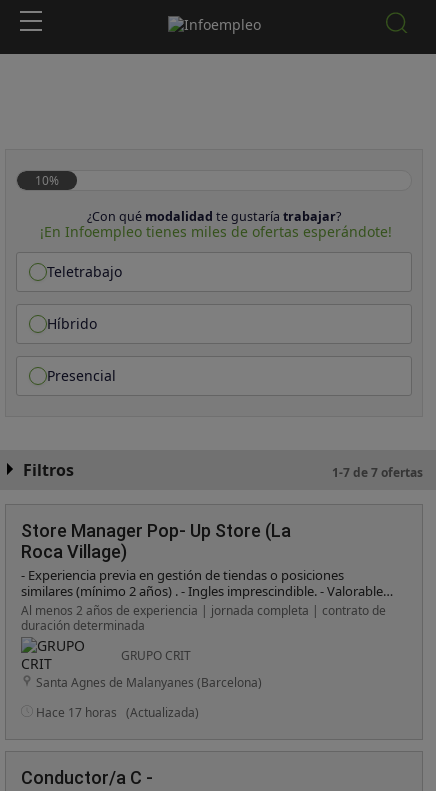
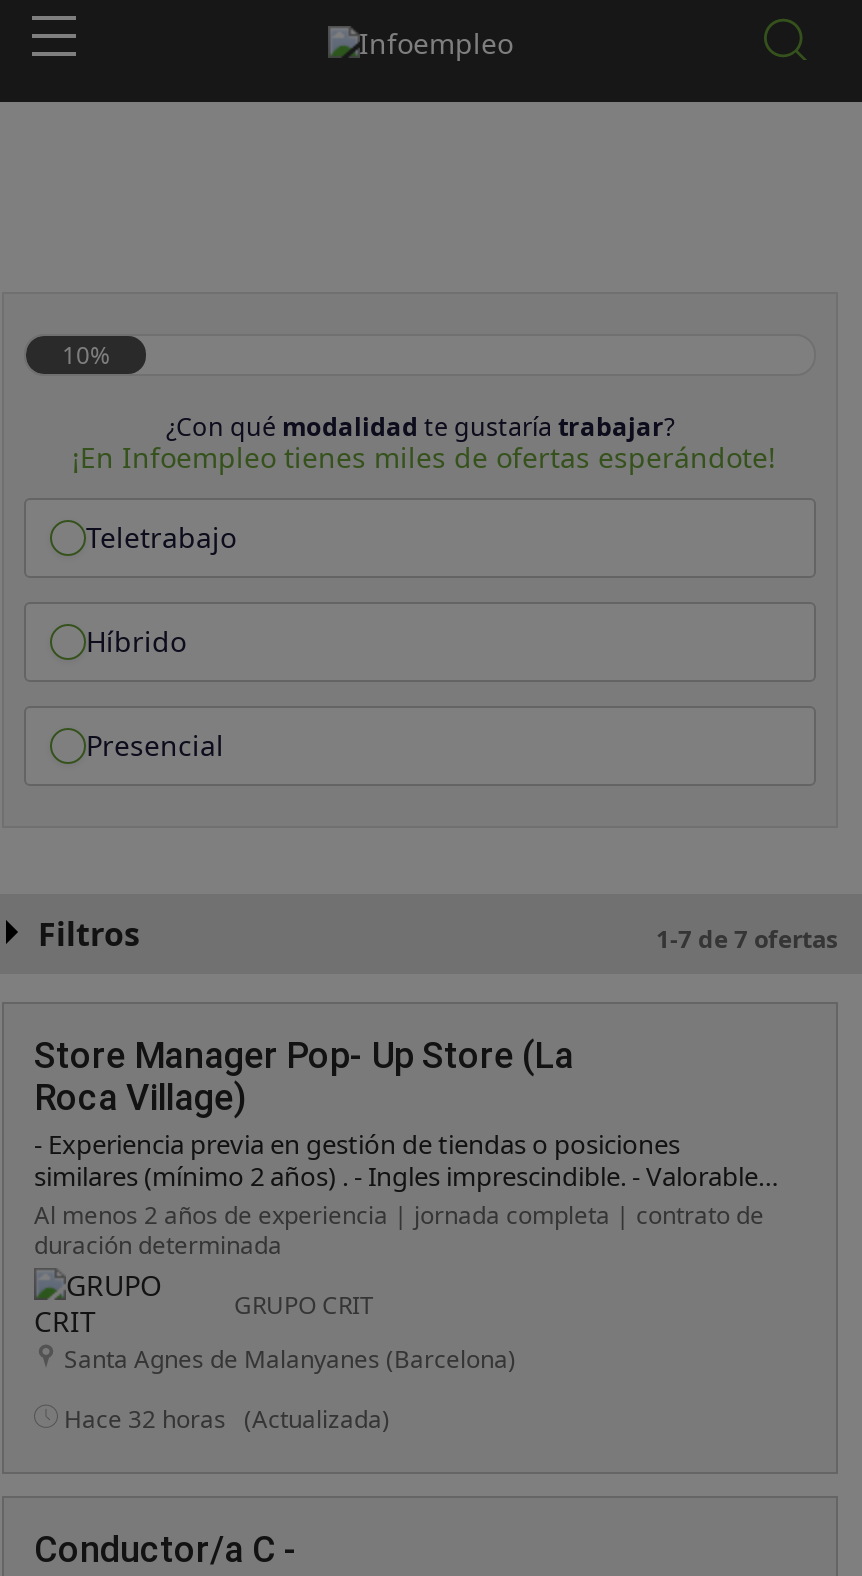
- Hace 17 horas (Actualizada)
+ Hace 32 horas (Actualizada)
